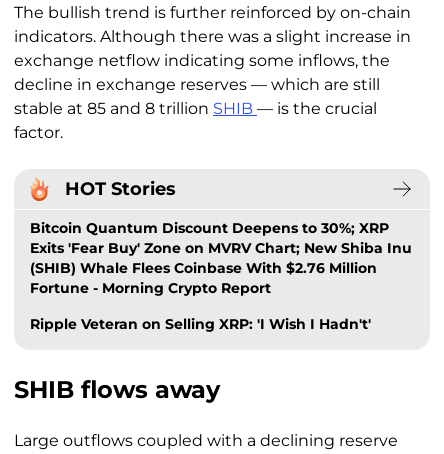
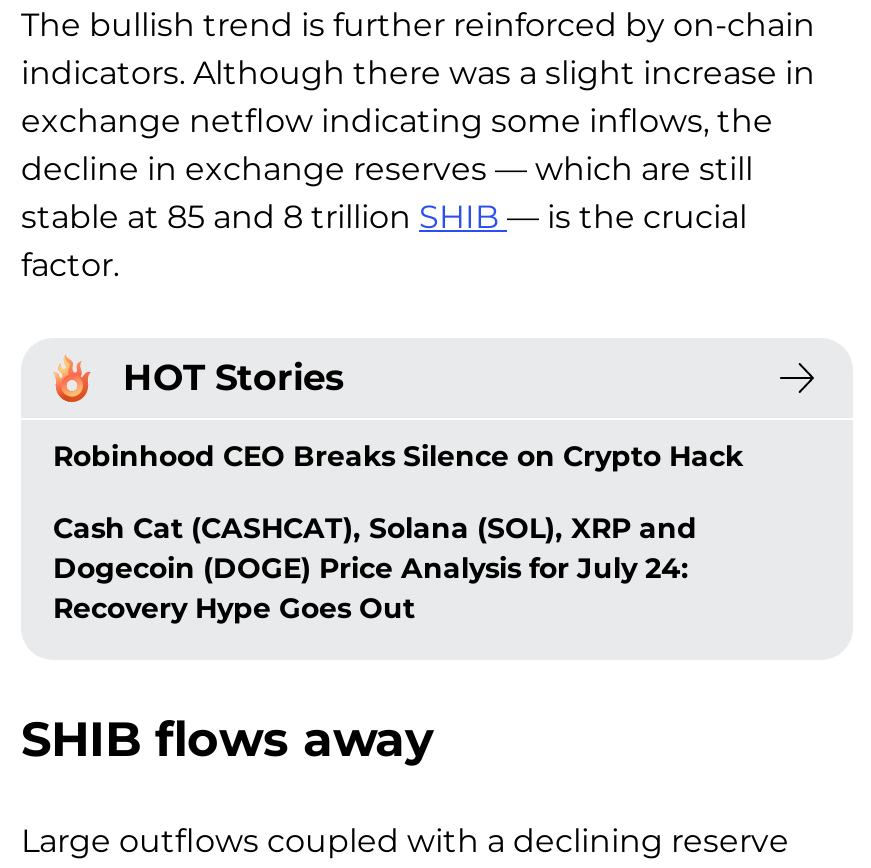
- Bitcoin Quantum Discount Deepens to 30%; XRP
- Exits 'Fear Buy' Zone on MVRV Chart; New Shiba Inu
- (SHIB) Whale Flees Coinbase With $2.76 Million
- Fortune - Morning Crypto Report
+ Robinhood CEO Breaks Silence on Crypto Hack

- Ripple Veteran on Selling XRP: 'I Wish I Hadn't'
+ Cash Cat (CASHCAT), Solana (SOL), XRP and
+ Dogecoin (DOGE) Price Analysis for July 24:
+ Recovery Hype Goes Out
